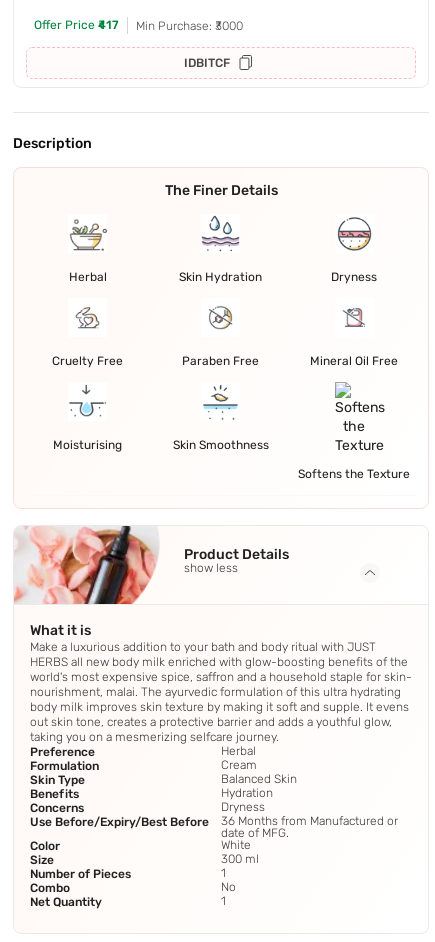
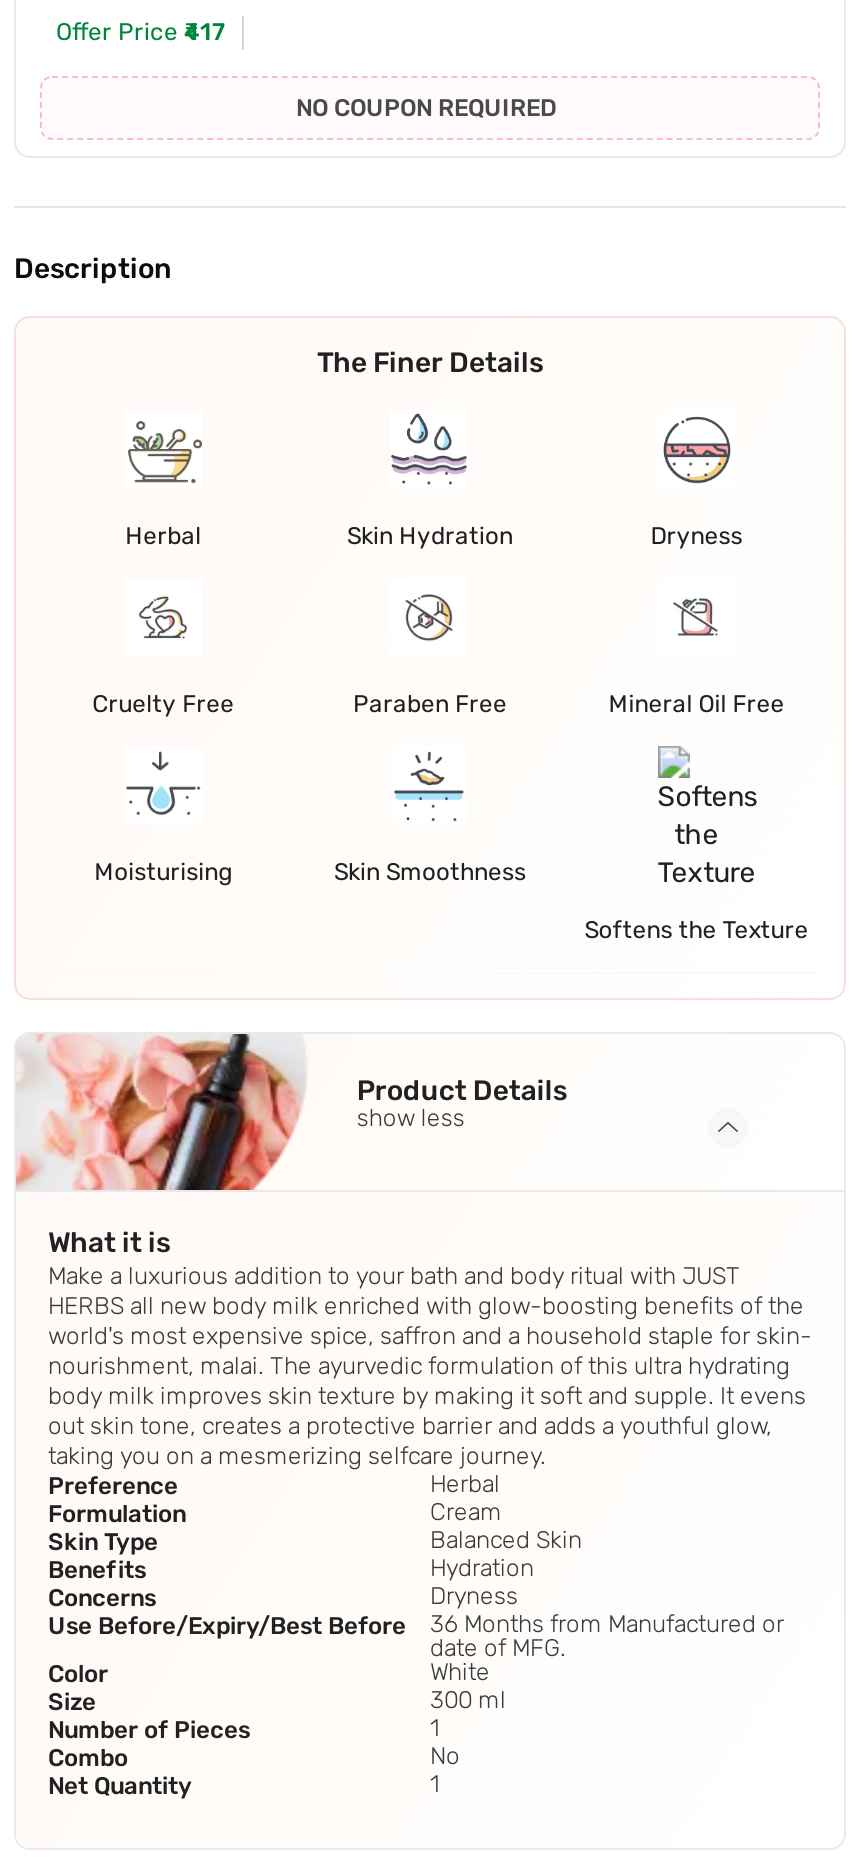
- Min Purchase: ₹3000
- IDBITCF
+ NO COUPON REQUIRED
